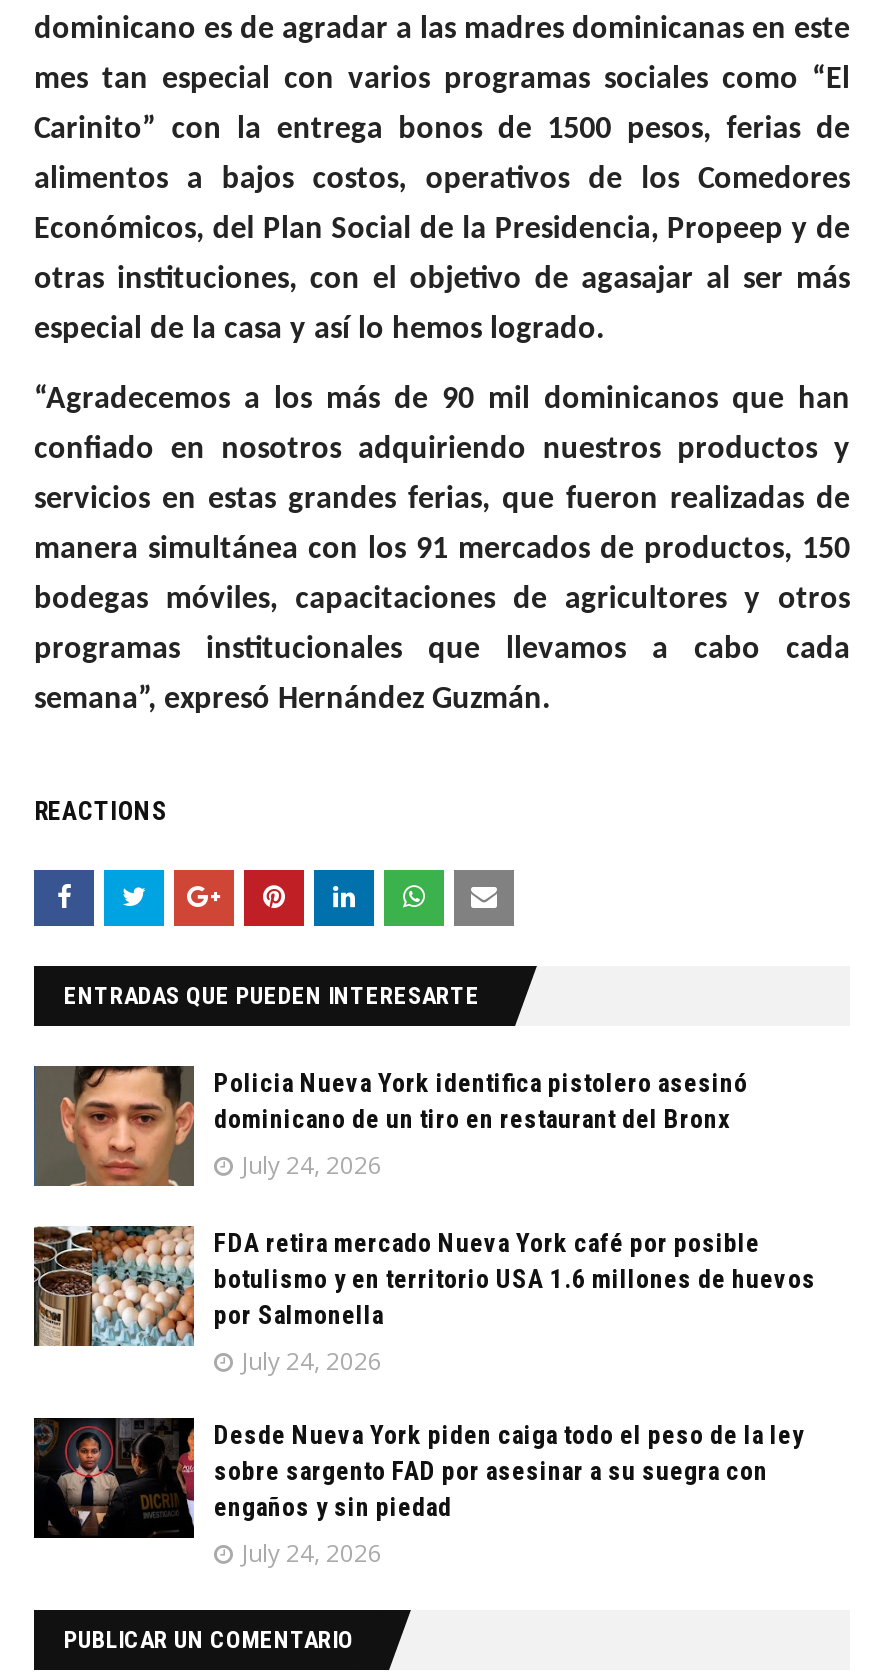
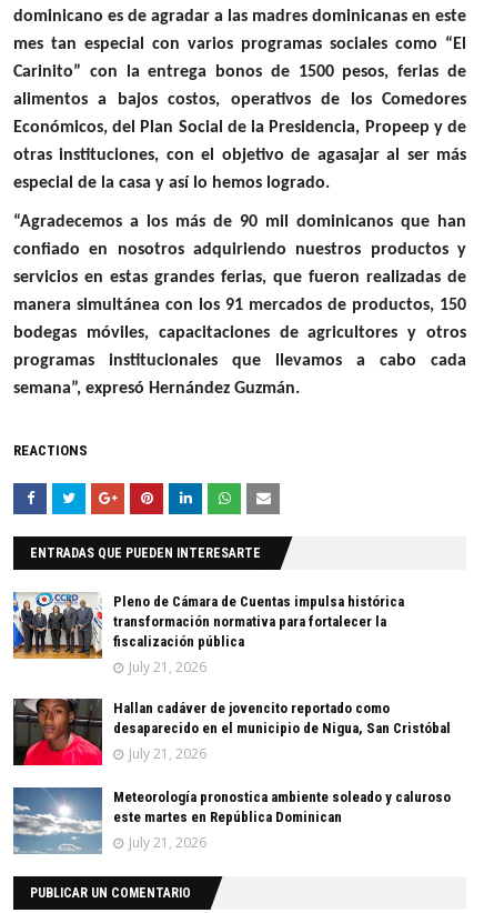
- [image]
- Policia Nueva York identifica pistolero asesinó
- dominicano de un tiro en restaurant del Bronx
- July 24, 2026
+ [image]
+ Pleno de Cámara de Cuentas impulsa histórica
+ transformación normativa para fortalecer la
+ fiscalización pública
+ July 21, 2026

- [image]
- FDA retira mercado Nueva York café por posible
- botulismo y en territorio USA 1.6 millones de huevos
- por Salmonella
- July 24, 2026
+ [image]
+ Hallan cadáver de jovencito reportado como
+ desaparecido en el municipio de Nigua, San Cristóbal
+ July 21, 2026

- [image]
- Desde Nueva York piden caiga todo el peso de la ley
- sobre sargento FAD por asesinar a su suegra con
- engaños y sin piedad
- July 24, 2026
+ [image]
+ Meteorología pronostica ambiente soleado y caluroso
+ este martes en República Dominican
+ July 21, 2026
